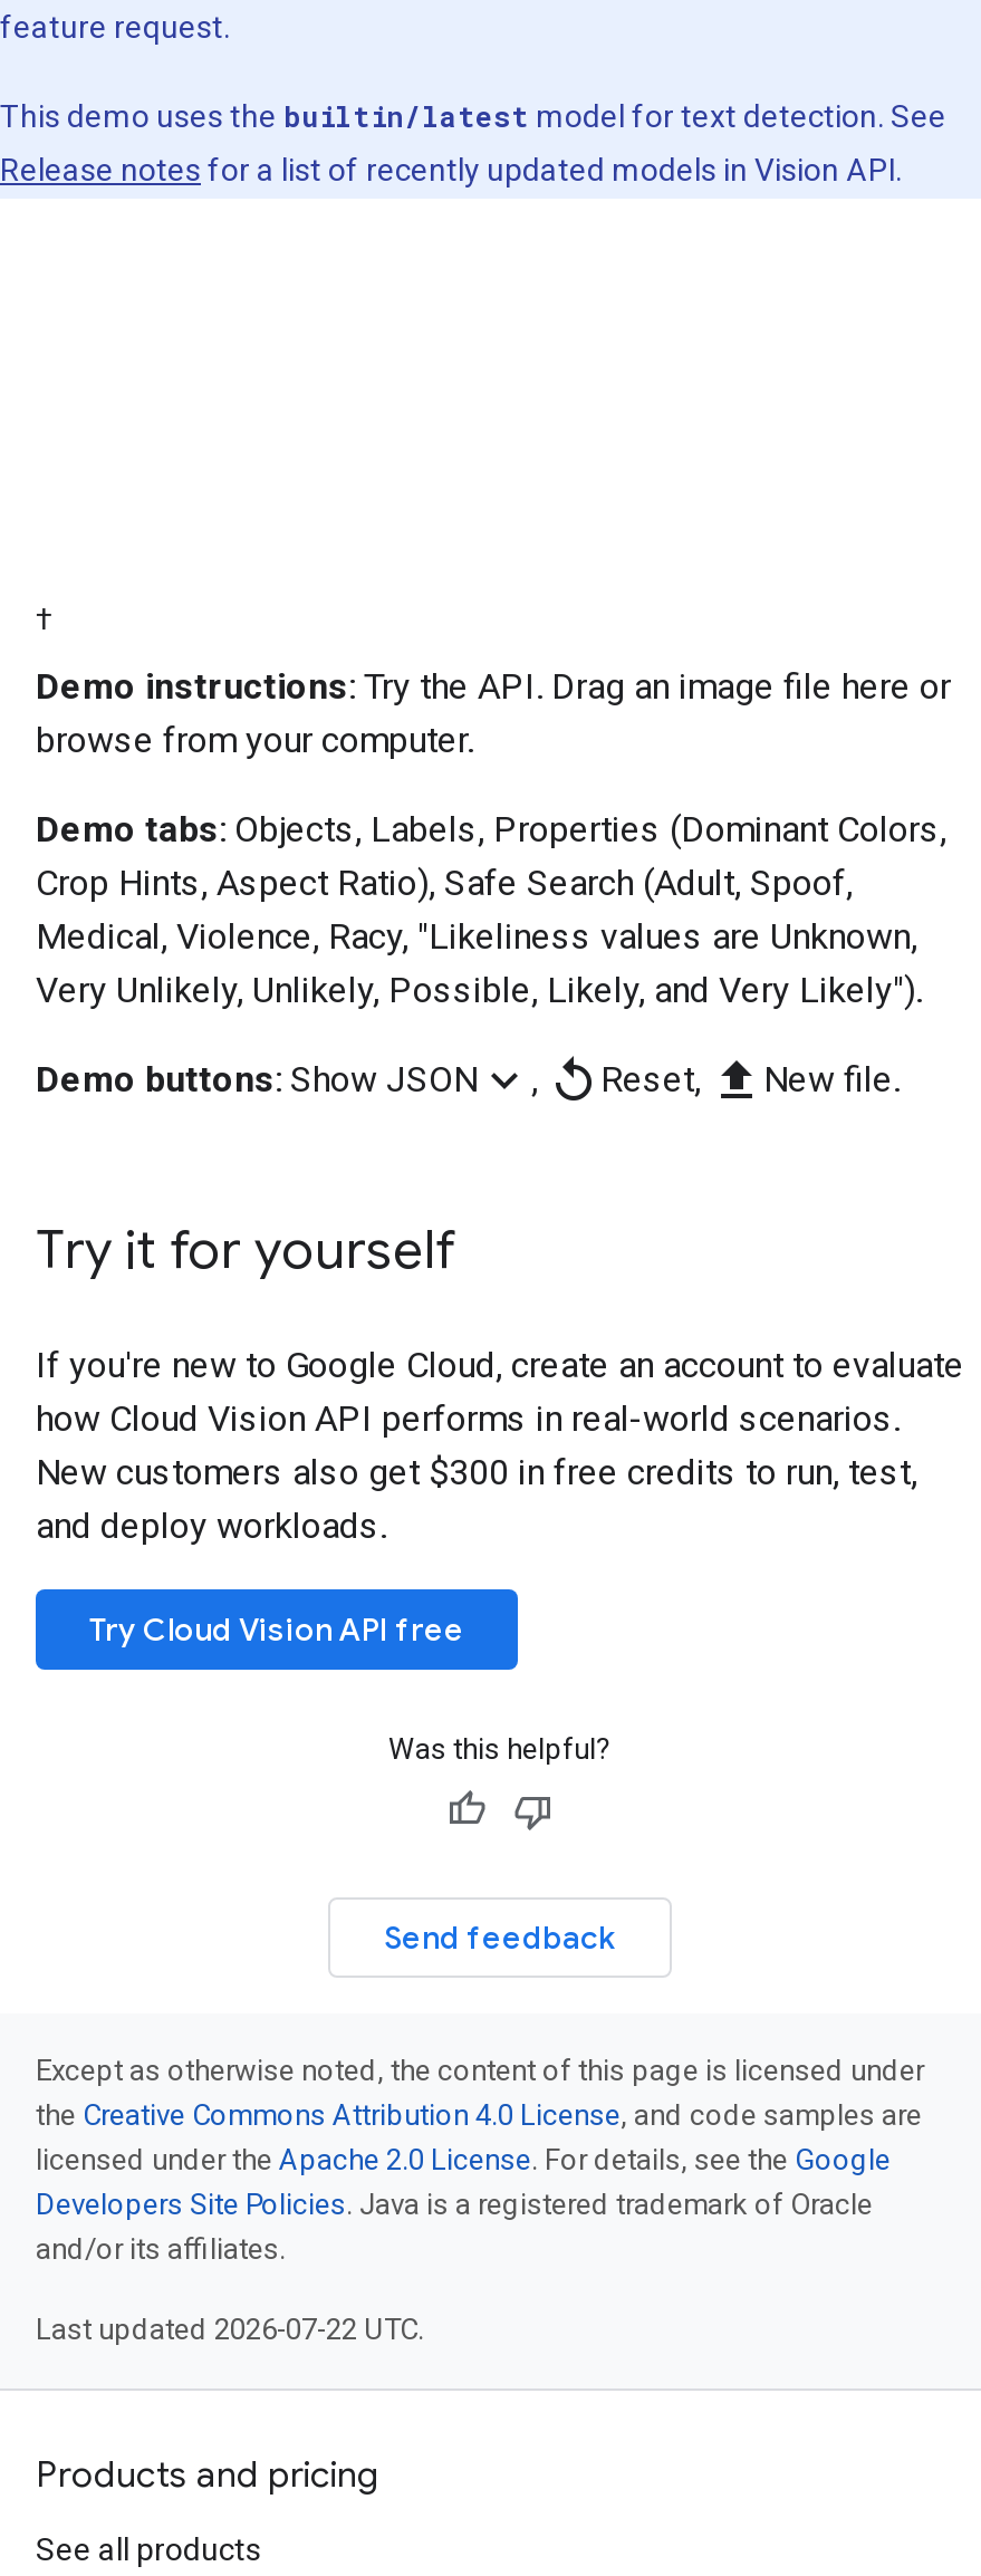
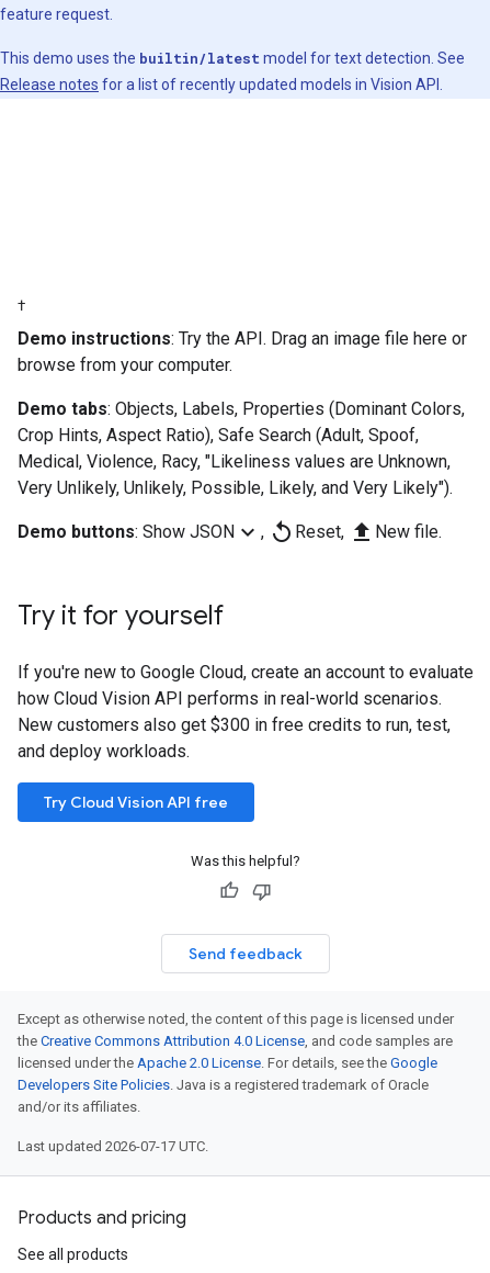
- Last updated 2026-07-22 UTC.
+ Last updated 2026-07-17 UTC.
